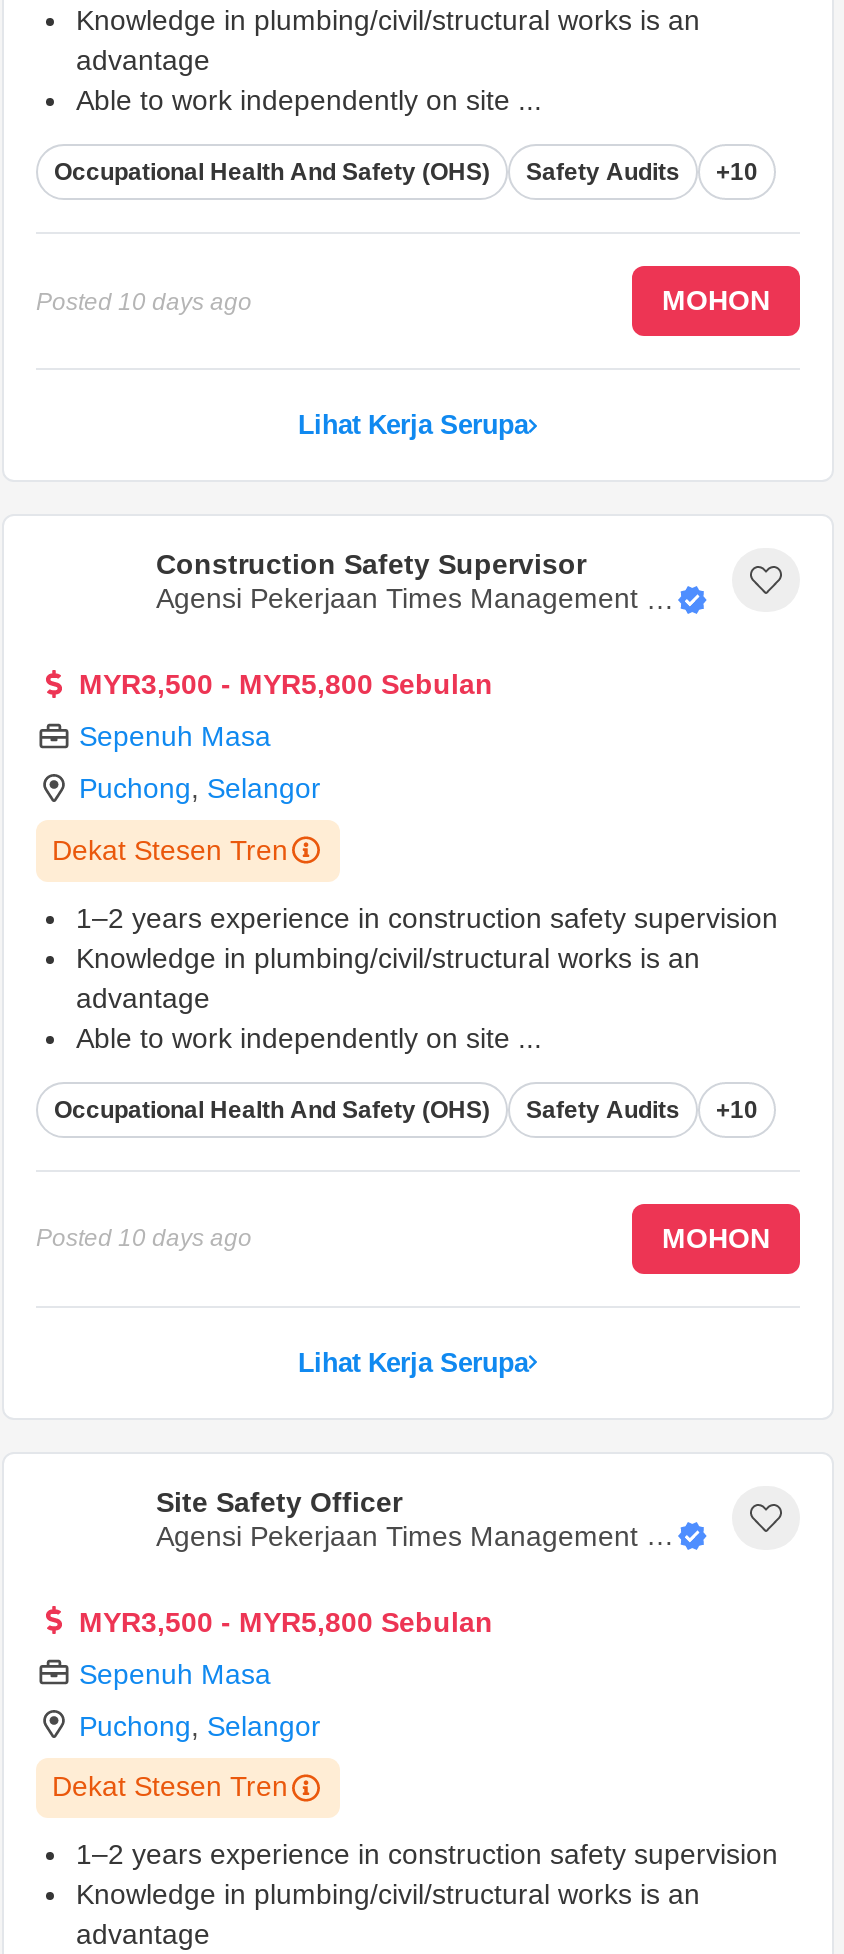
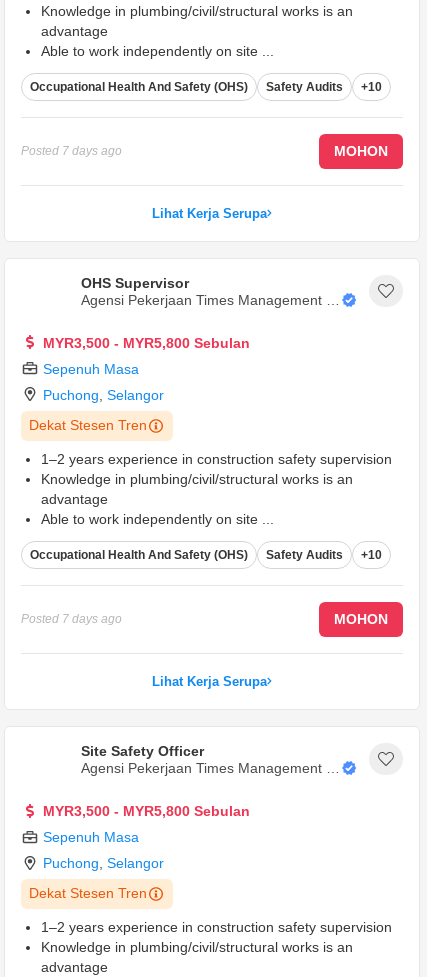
- Posted 10 days ago
+ Posted 7 days ago

- Construction Safety Supervisor
+ OHS Supervisor

- Posted 10 days ago
+ Posted 7 days ago
